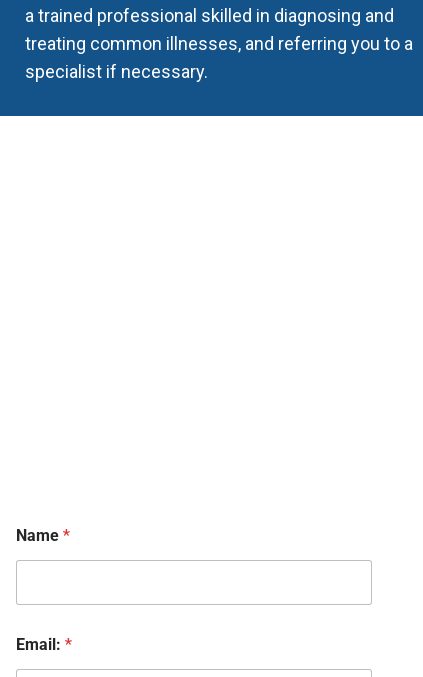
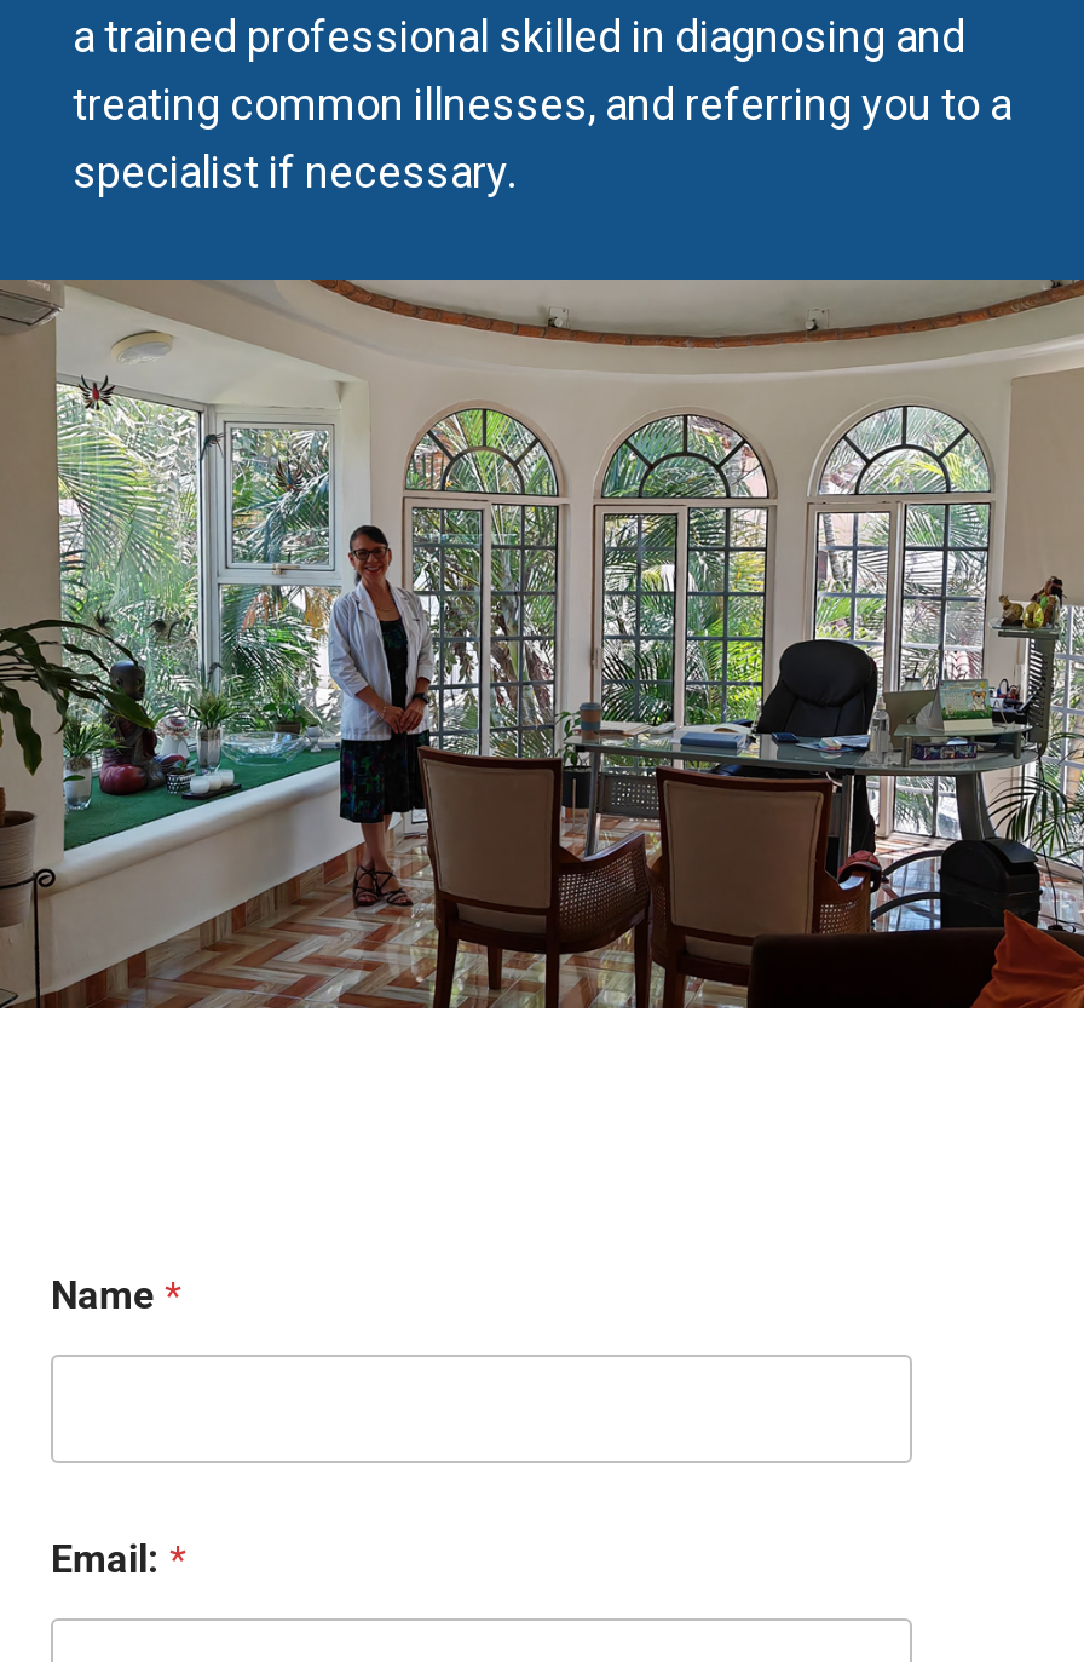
+ [image]
